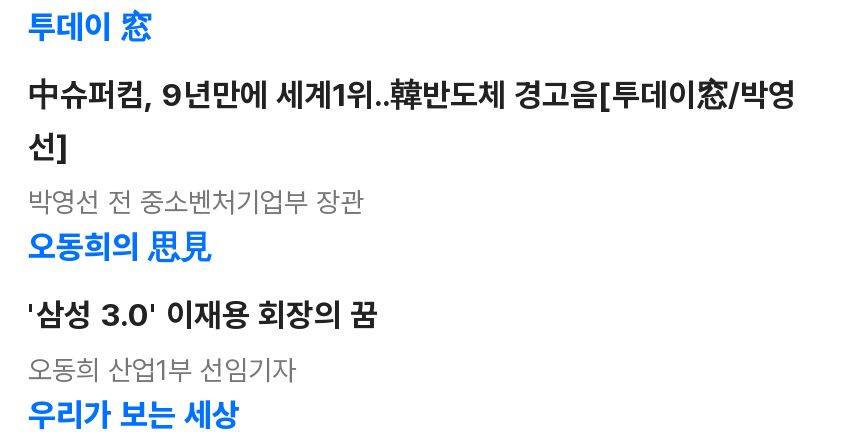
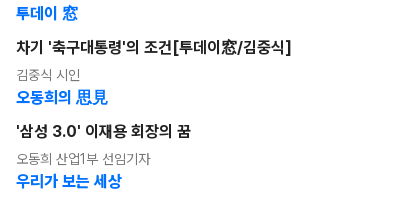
- 中슈퍼컴, 9년만에 세계1위..韓반도체 경고음[투데이窓/박영
- 선]
+ 차기 '축구대통령'의 조건[투데이窓/김중식]

- 박영선 전 중소벤처기업부 장관
+ 김중식 시인
